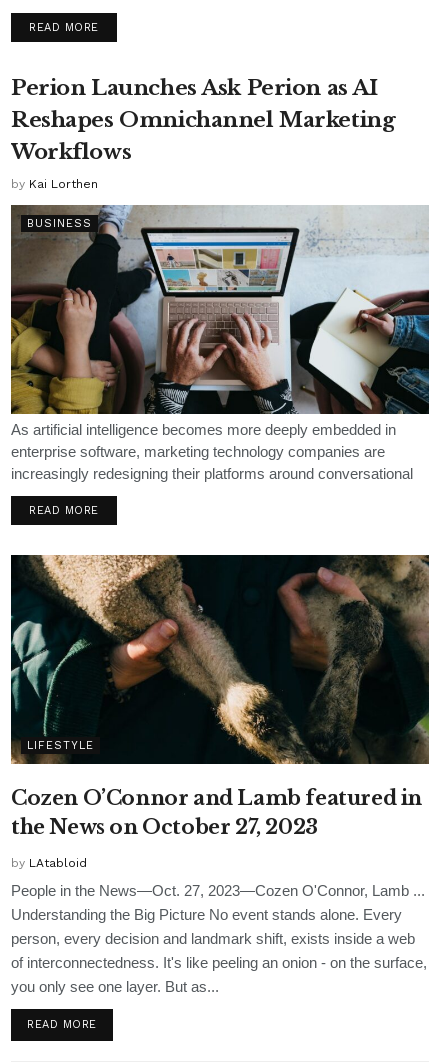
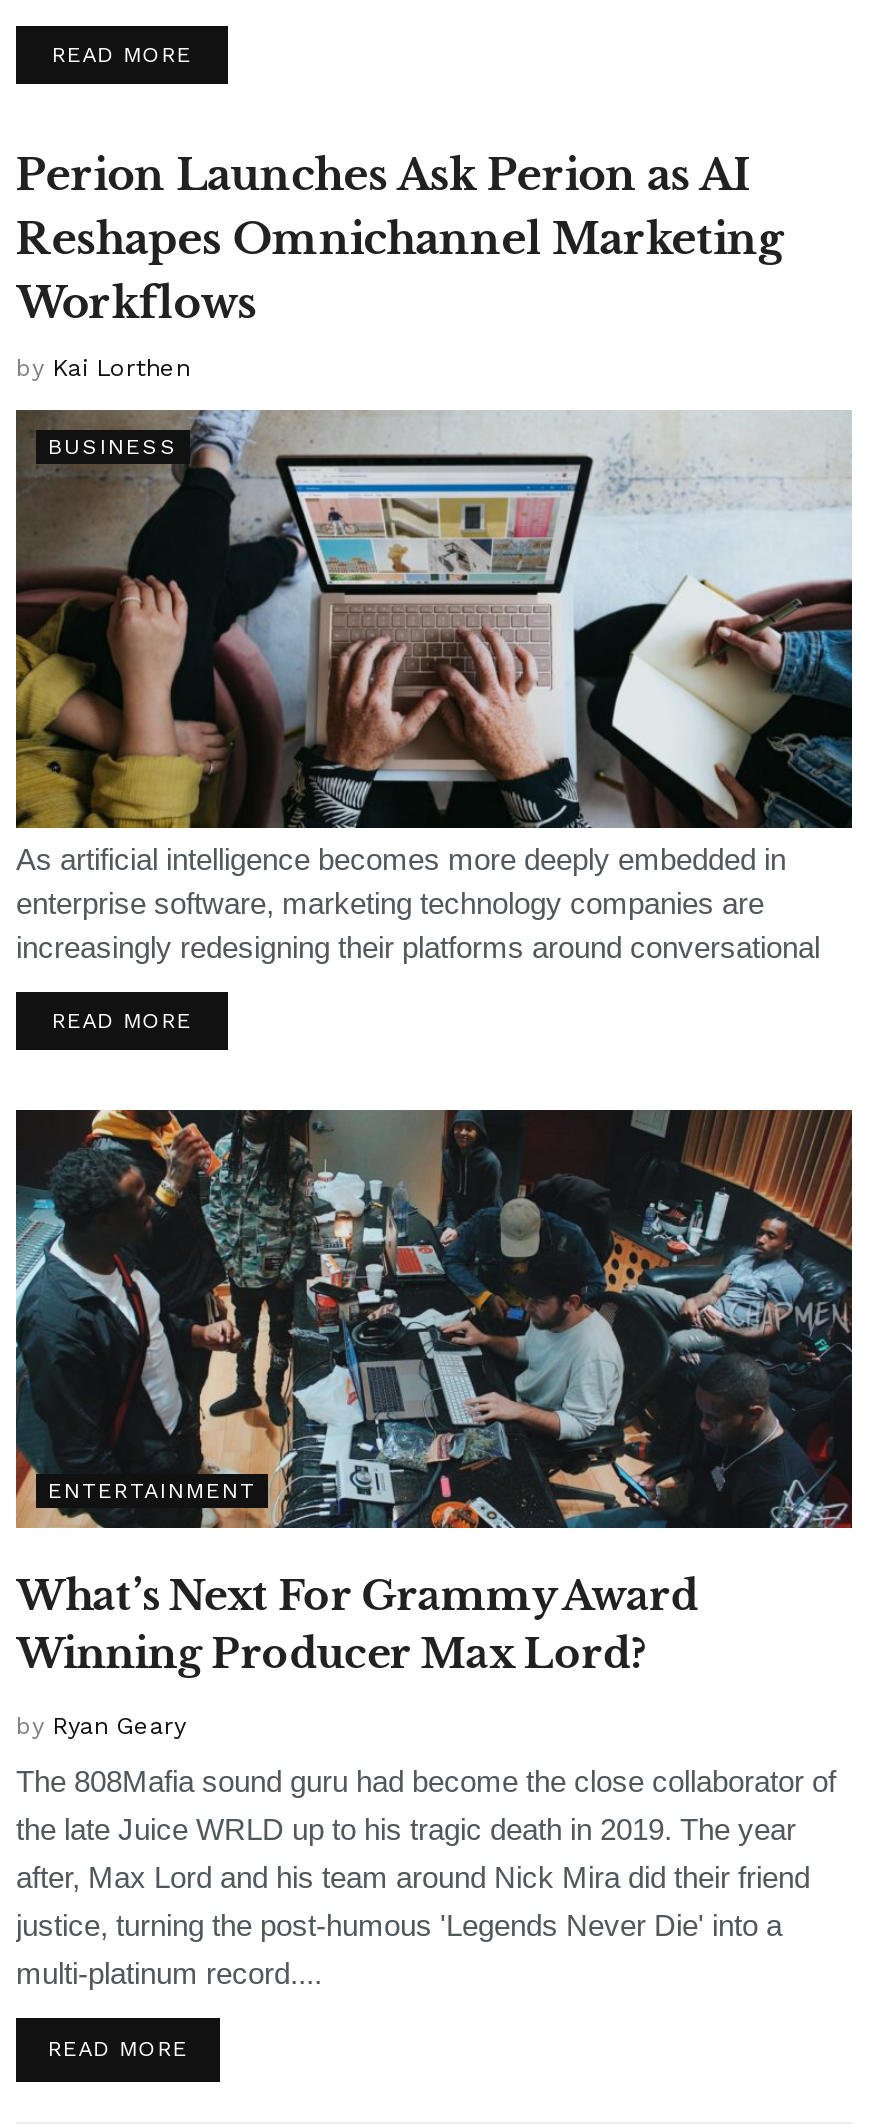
- [image]
- LIFESTYLE
+ [image]
+ ENTERTAINMENT

- Cozen O’Connor and Lamb featured in
- the News on October 27, 2023
+ What’s Next For Grammy Award
+ Winning Producer Max Lord?

- by LAtabloid
+ by Ryan Geary

- People in the News—Oct. 27, 2023—Cozen O'Connor, Lamb ...
- Understanding the Big Picture No event stands alone. Every
- person, every decision and landmark shift, exists inside a web
- of interconnectedness. It's like peeling an onion - on the surface,
- you only see one layer. But as...
+ The 808Mafia sound guru had become the close collaborator of
+ the late Juice WRLD up to his tragic death in 2019. The year
+ after, Max Lord and his team around Nick Mira did their friend
+ justice, turning the post-humous 'Legends Never Die' into a
+ multi-platinum record....
